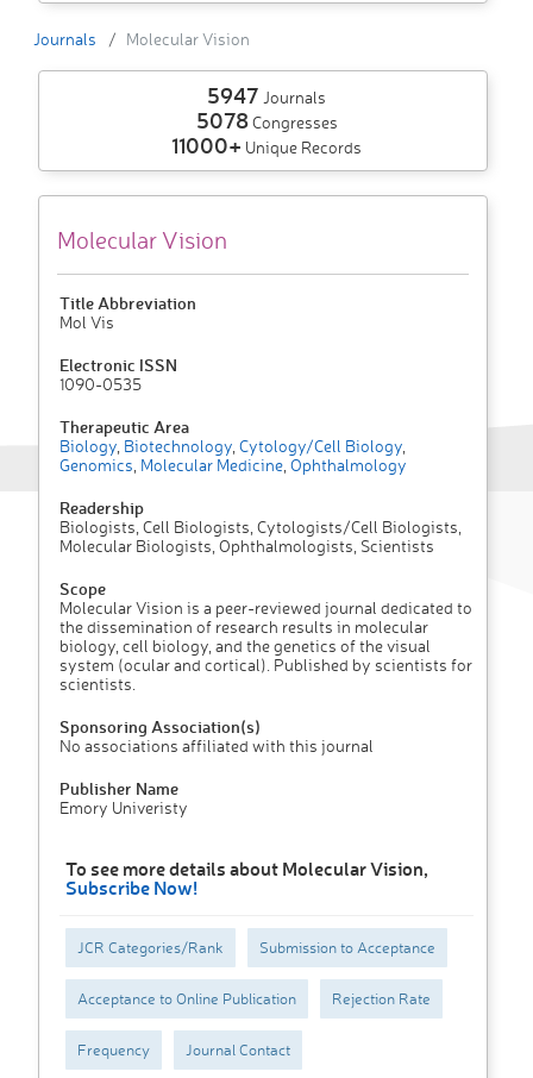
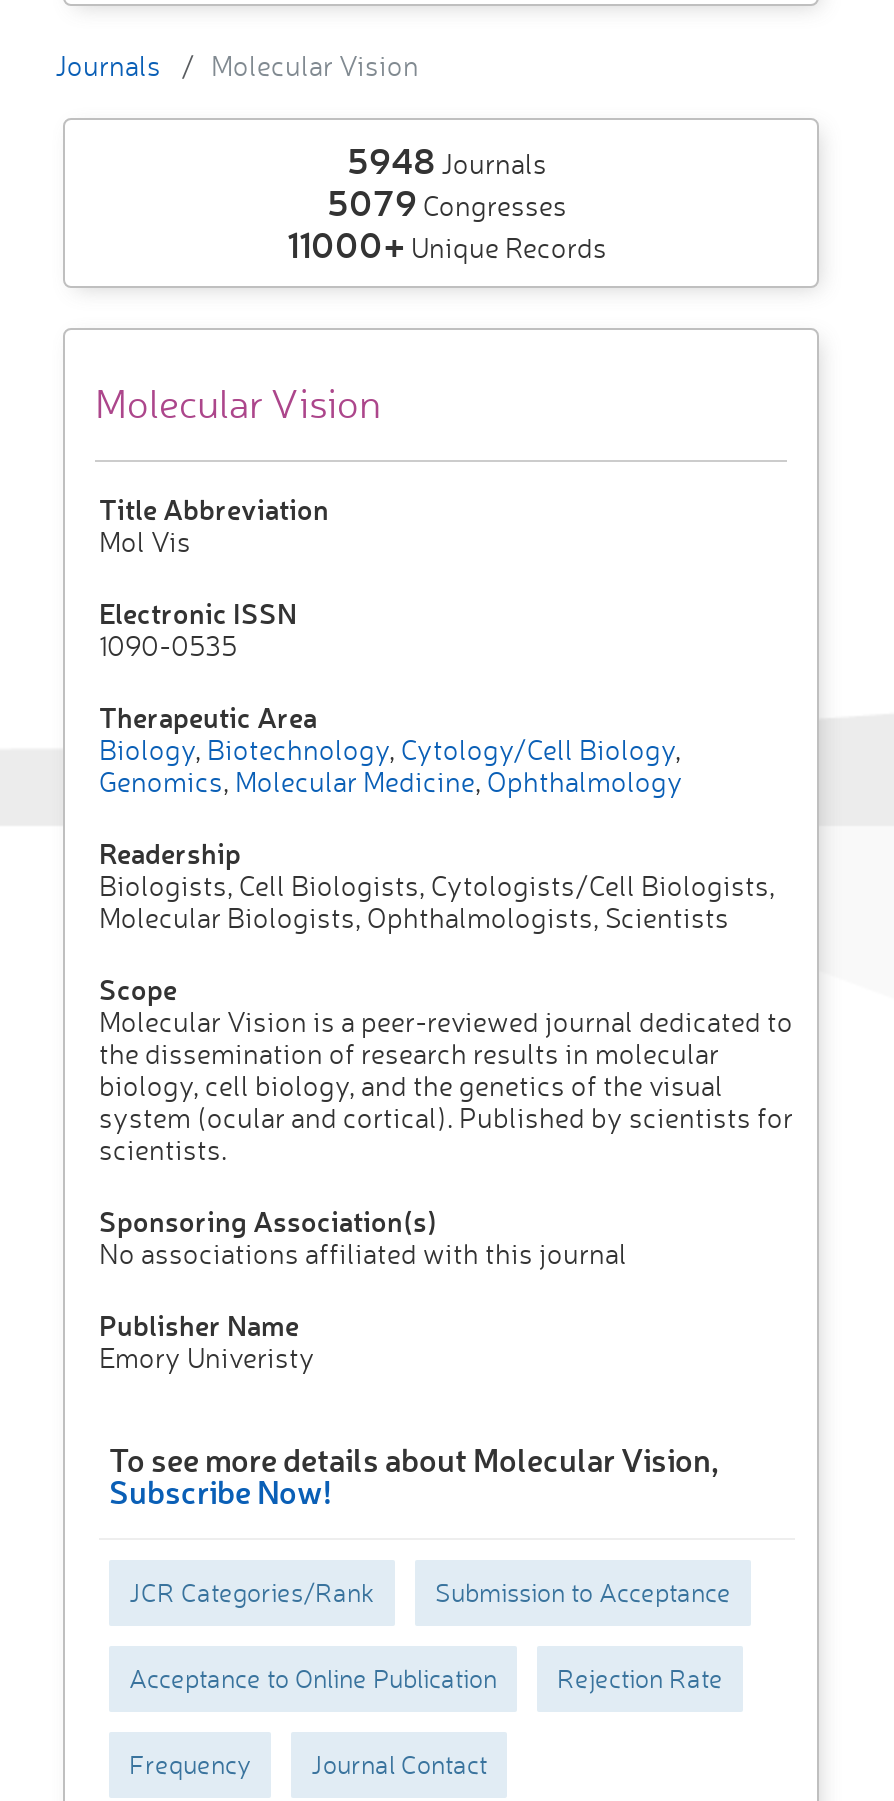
- 5947Journals
+ 5948Journals

- 5078 Congresses
+ 5079 Congresses
